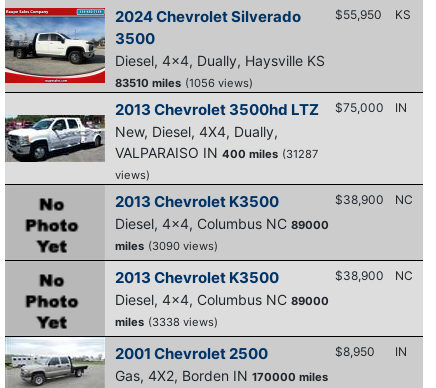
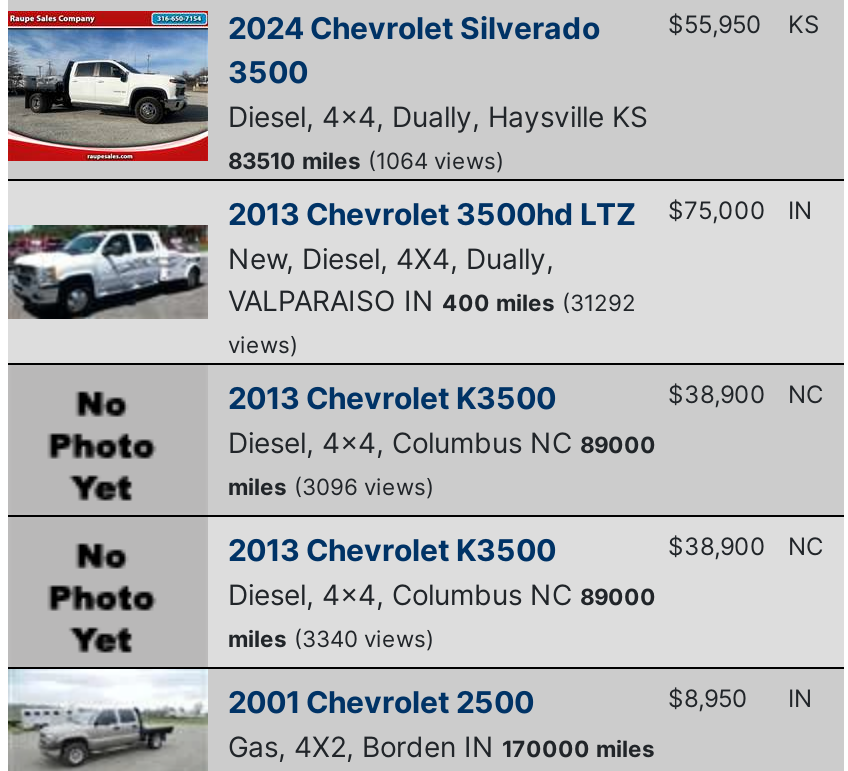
- 83510 miles (1056 views)
+ 83510 miles (1064 views)

- VALPARAISO IN 400 miles (31287
+ VALPARAISO IN 400 miles (31292

- miles (3090 views)
+ miles (3096 views)

- miles (3338 views)
+ miles (3340 views)
